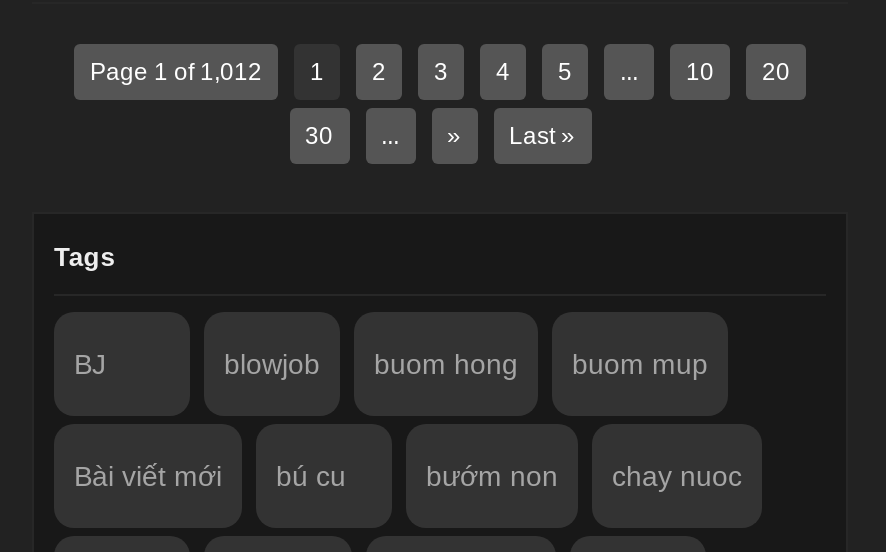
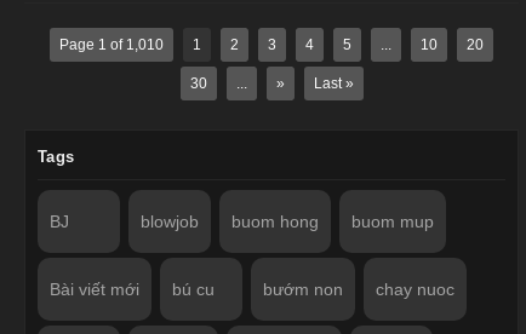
- Page 1 of 1,012
+ Page 1 of 1,010
